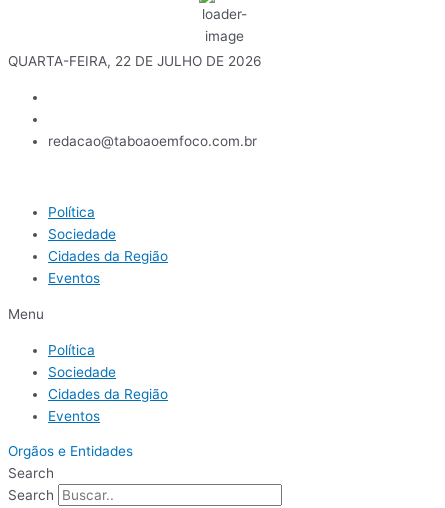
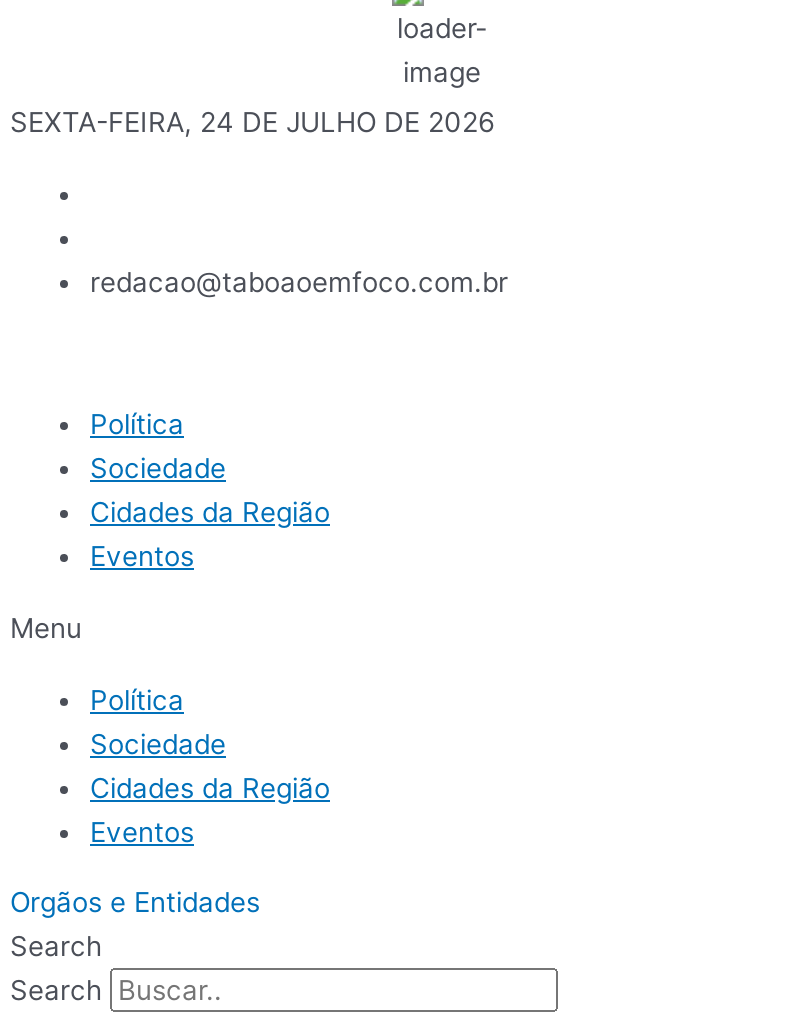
- QUARTA-FEIRA, 22 DE JULHO DE 2026
+ SEXTA-FEIRA, 24 DE JULHO DE 2026
